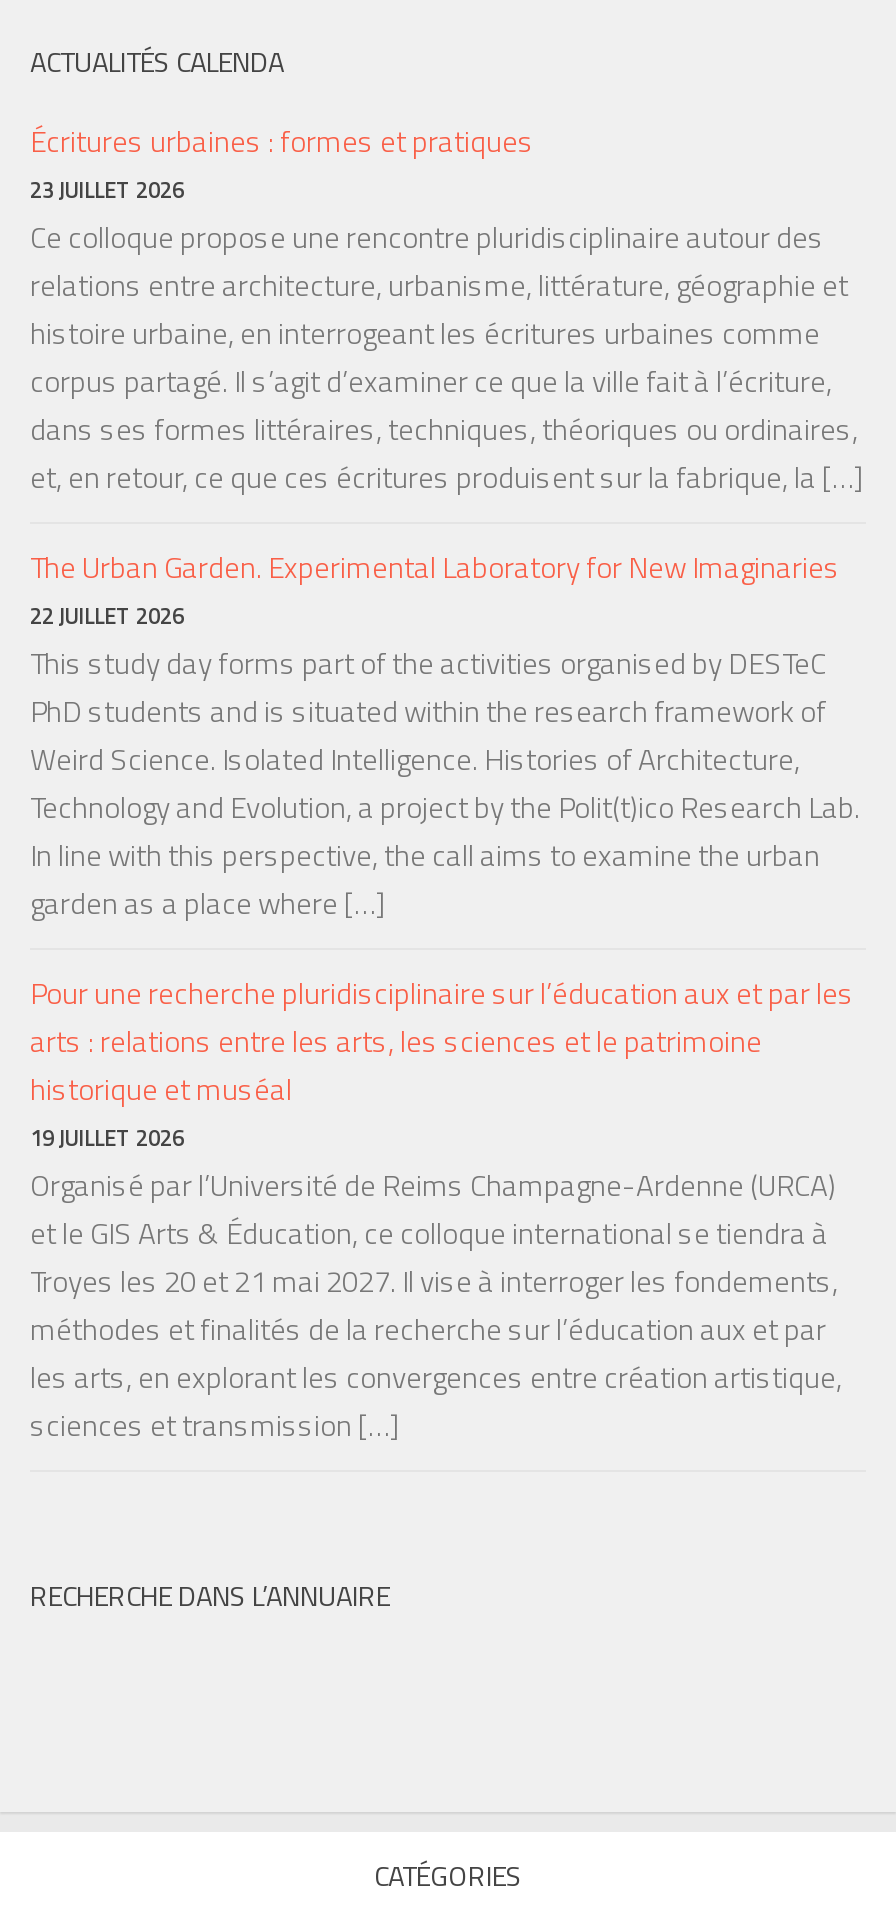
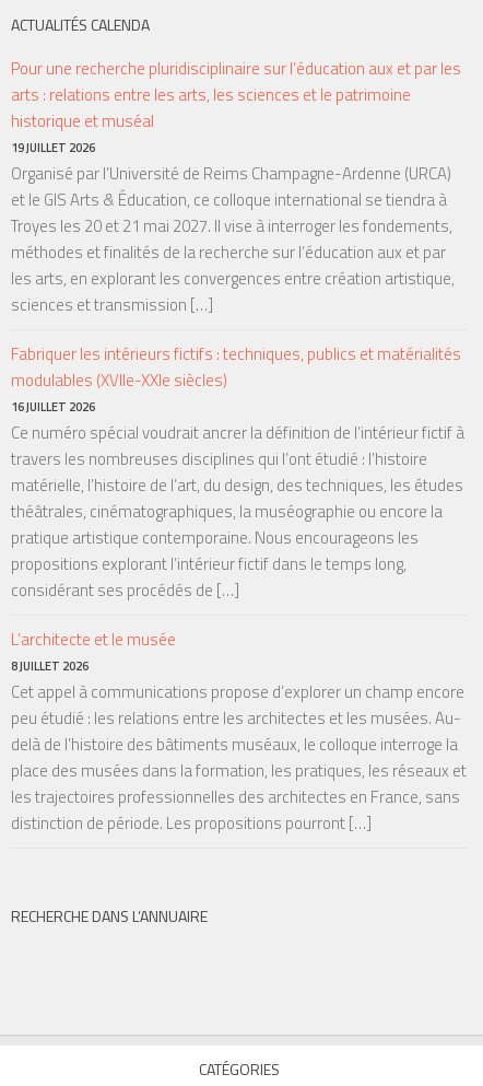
- Écritures urbaines : formes et pratiques
- 23 JUILLET 2026
- Ce colloque propose une rencontre pluridisciplinaire autour des
- relations entre architecture, urbanisme, littérature, géographie et
- histoire urbaine, en interrogeant les écritures urbaines comme
- corpus partagé. Il s’agit d’examiner ce que la ville fait à l’écriture,
- dans ses formes littéraires, techniques, théoriques ou ordinaires,
- et, en retour, ce que ces écritures produisent sur la fabrique, la […]
- The Urban Garden. Experimental Laboratory for New Imaginaries
- 22 JUILLET 2026
- This study day forms part of the activities organised by DESTeC
- PhD students and is situated within the research framework of
- Weird Science. Isolated Intelligence. Histories of Architecture,
- Technology and Evolution, a project by the Polit(t)ico Research Lab.
- In line with this perspective, the call aims to examine the urban
- garden as a place where […]

moved up: Pour une recherche pluridisciplinaire sur l’éducation aux et par les | arts : relations entre les arts, les sciences et le patrimoine | historique et muséal | ... | les arts, en explorant les convergences entre création artistique, | sciences et transmission […]

+ Fabriquer les intérieurs fictifs : techniques, publics et matérialités
+ modulables (XVIIe-XXIe siècles)
+ 16 JUILLET 2026
+ Ce numéro spécial voudrait ancrer la définition de l’intérieur fictif à
+ travers les nombreuses disciplines qui l’ont étudié : l’histoire
+ matérielle, l’histoire de l’art, du design, des techniques, les études
+ théâtrales, cinématographiques, la muséographie ou encore la
+ pratique artistique contemporaine. Nous encourageons les
+ propositions explorant l’intérieur fictif dans le temps long,
+ considérant ses procédés de […]
+ L’architecte et le musée
+ 8 JUILLET 2026
+ Cet appel à communications propose d’explorer un champ encore
+ peu étudié : les relations entre les architectes et les musées. Au-
+ delà de l’histoire des bâtiments muséaux, le colloque interroge la
+ place des musées dans la formation, les pratiques, les réseaux et
+ les trajectoires professionnelles des architectes en France, sans
+ distinction de période. Les propositions pourront […]
